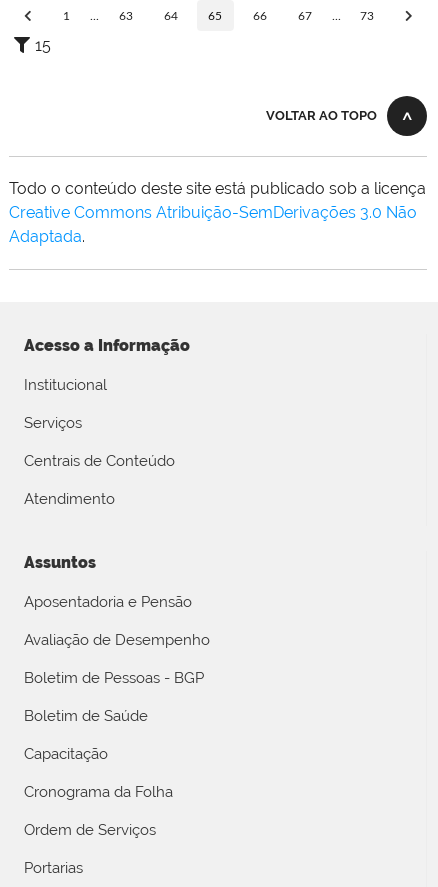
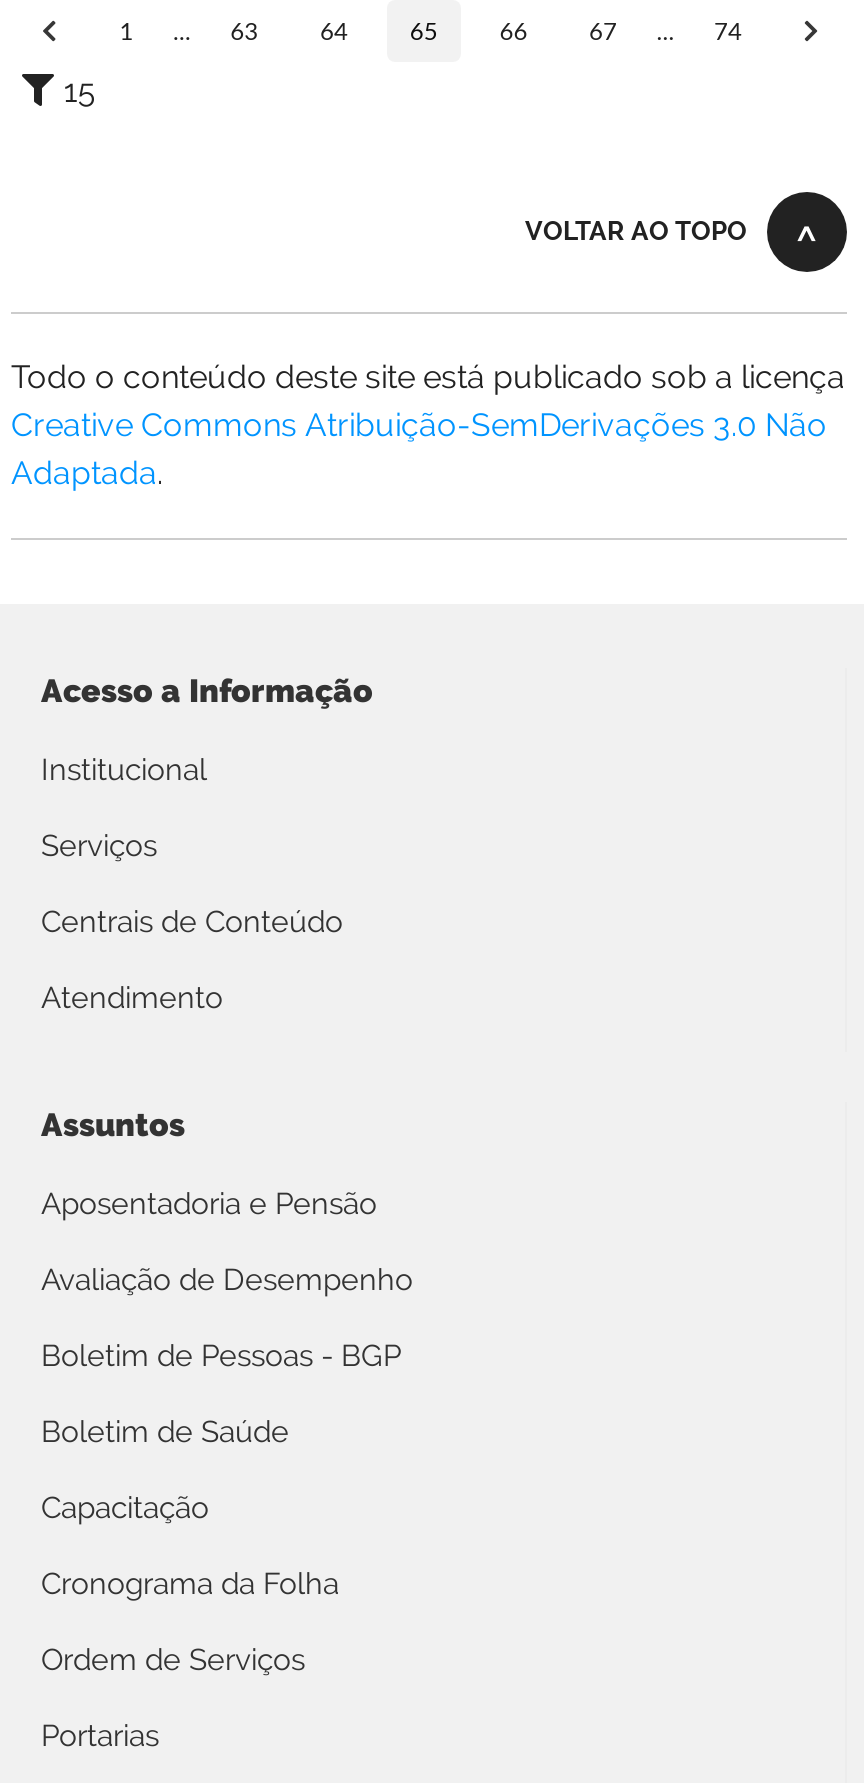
- 73
+ 74
